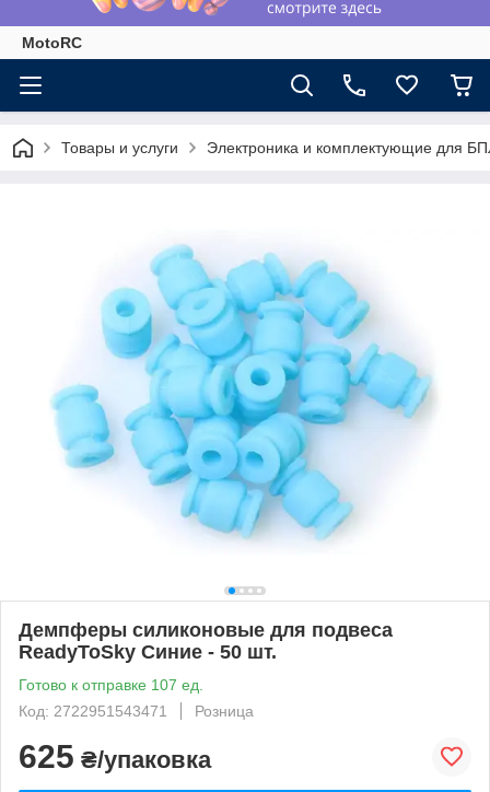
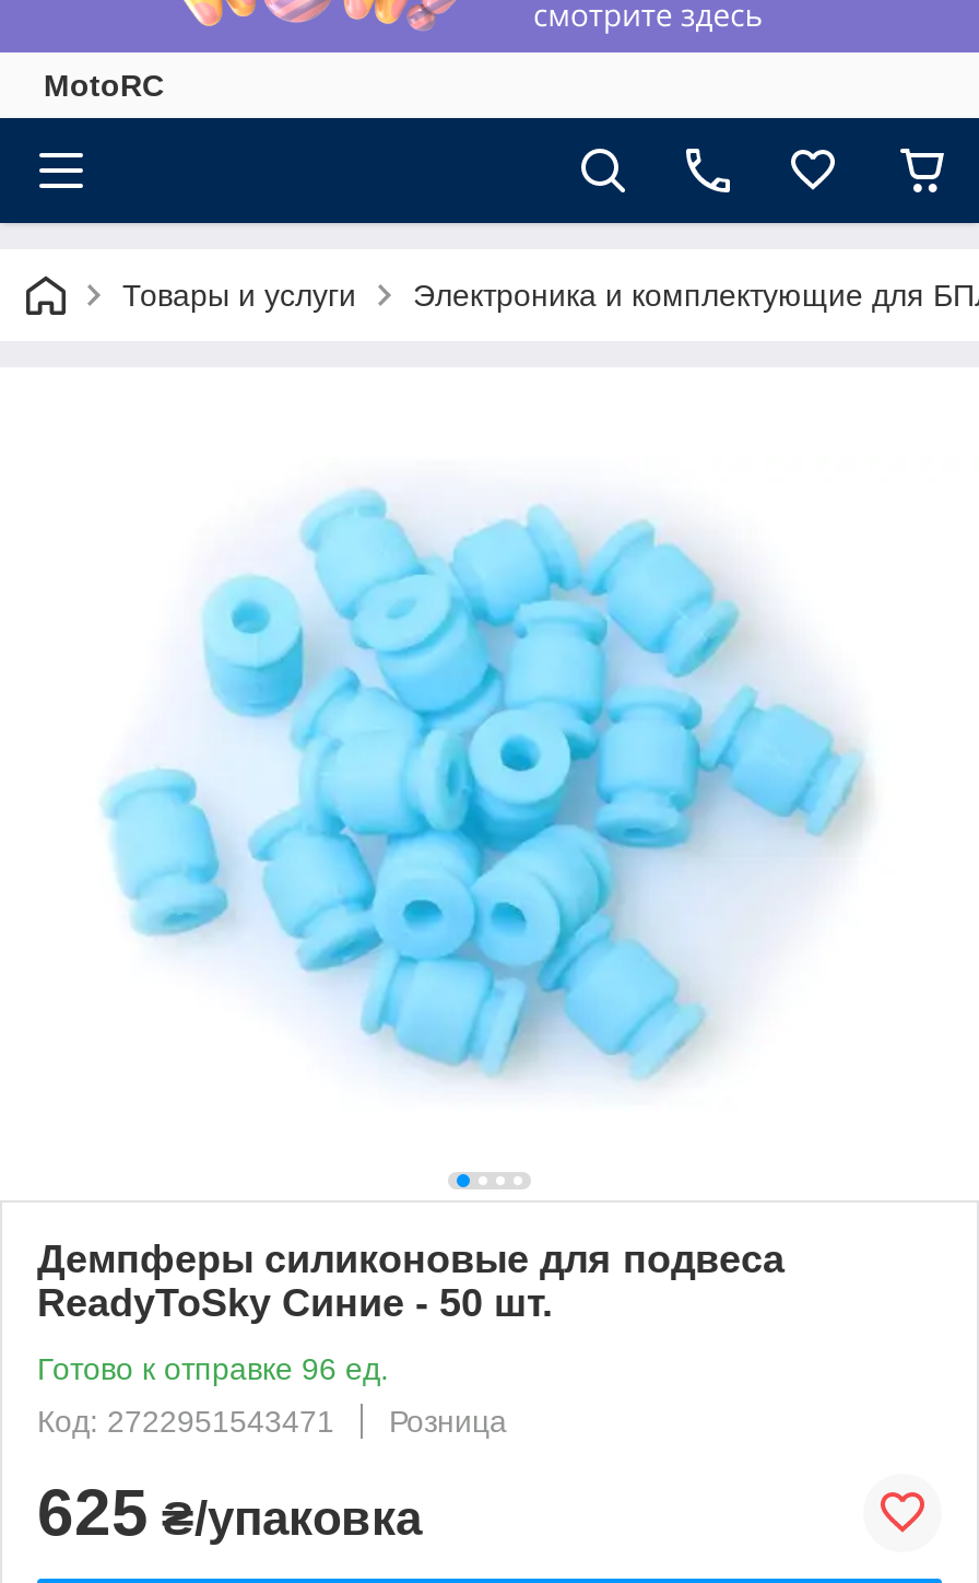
- Готово к отправке 107 ед.
+ Готово к отправке 96 ед.
